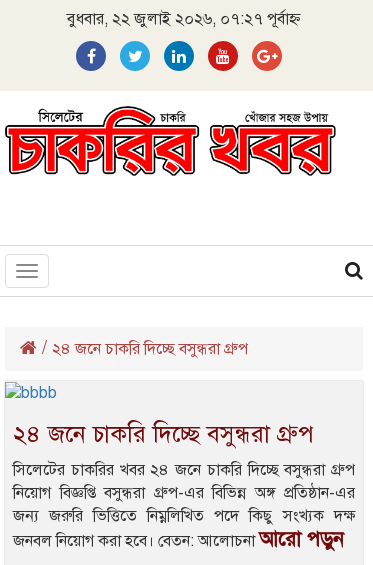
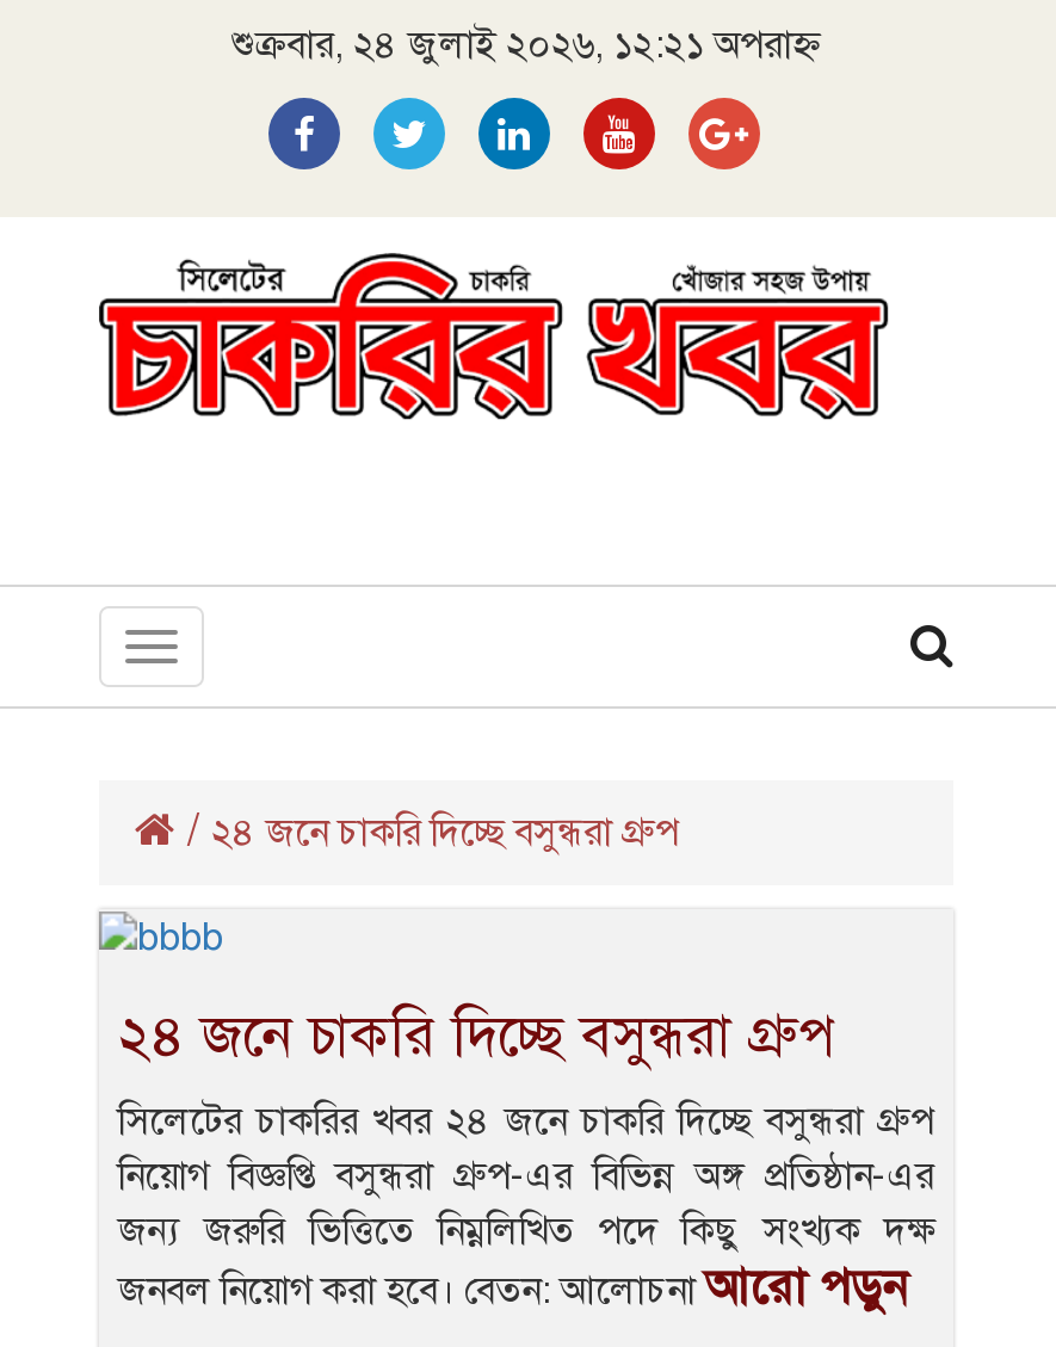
- বুধবার, ২২ জুলাই ২০২৬, ০৭:২৭ পূর্বাহ্ন
+ শুক্রবার, ২৪ জুলাই ২০২৬, ১২:২১ অপরাহ্ন
